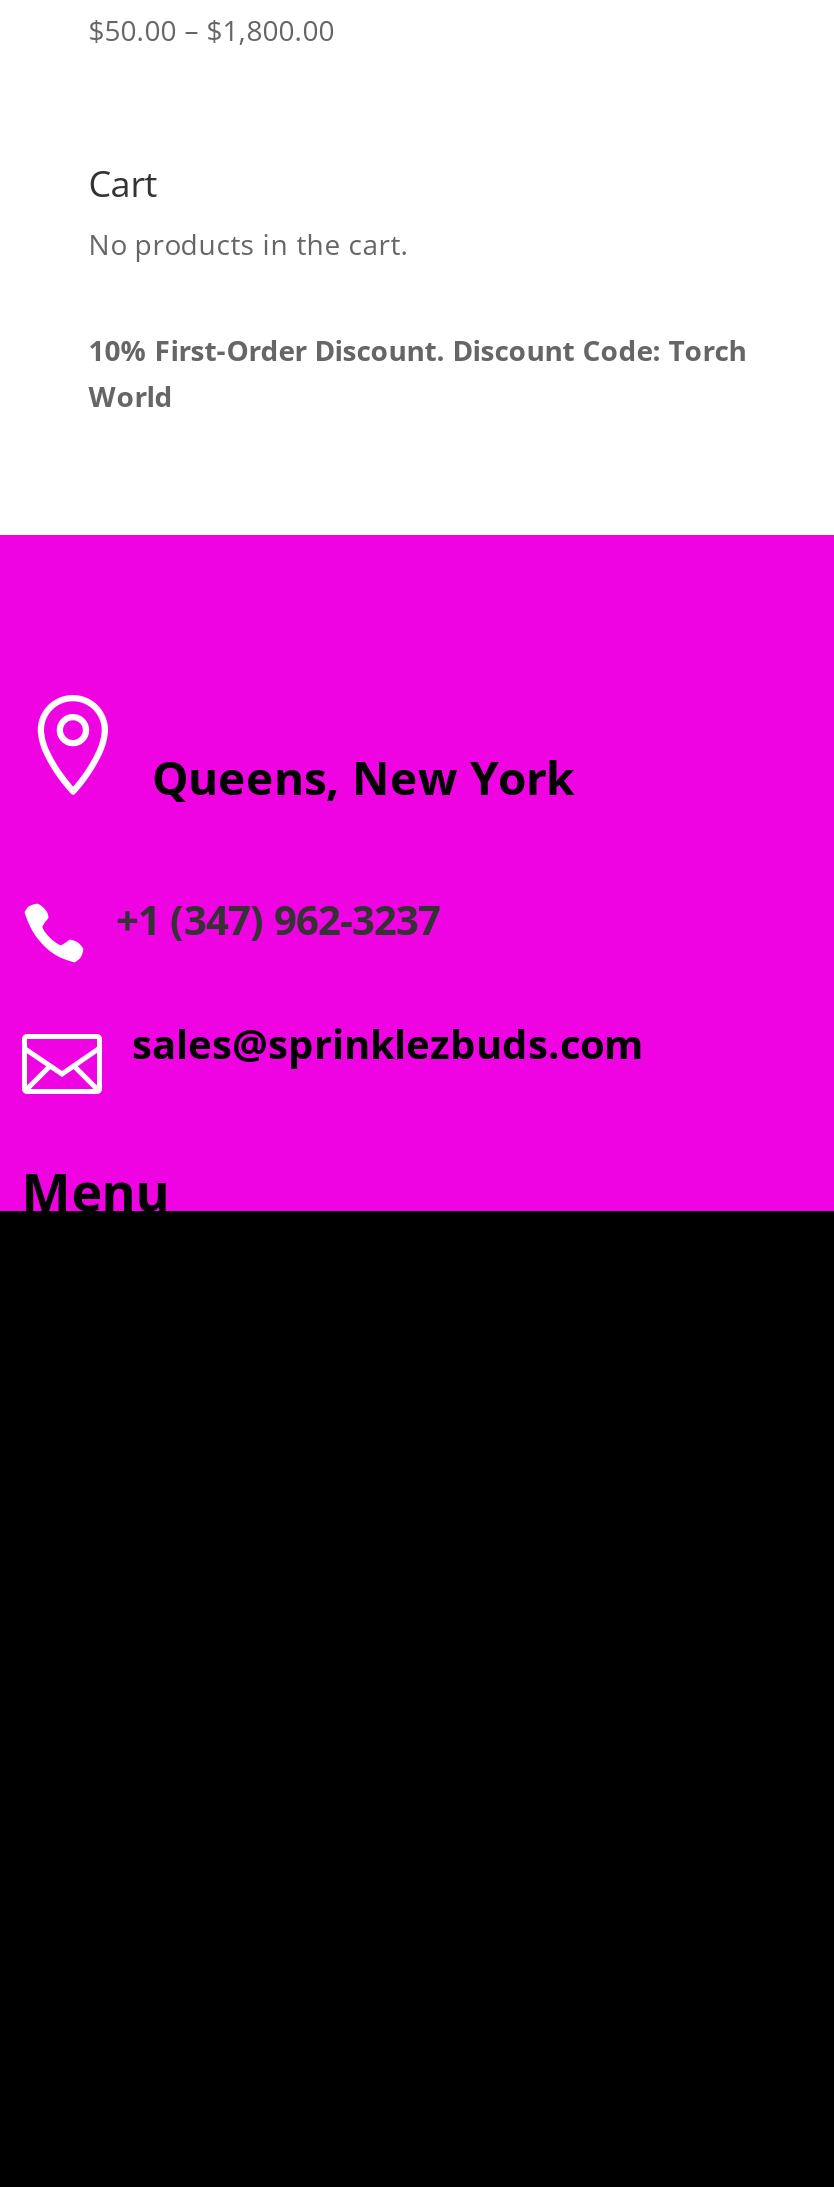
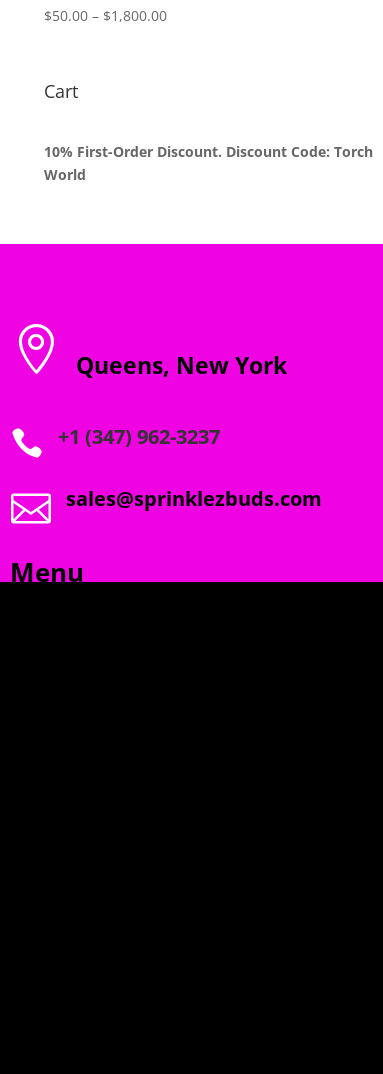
- No products in the cart.
